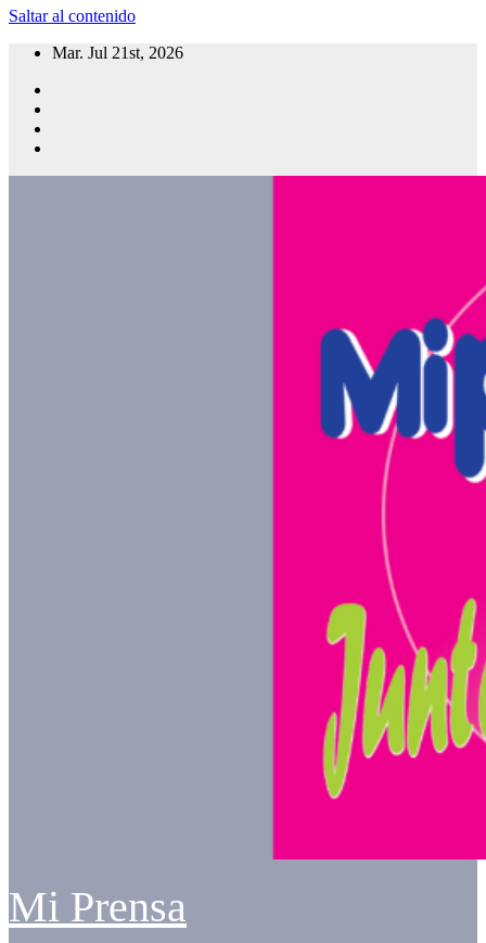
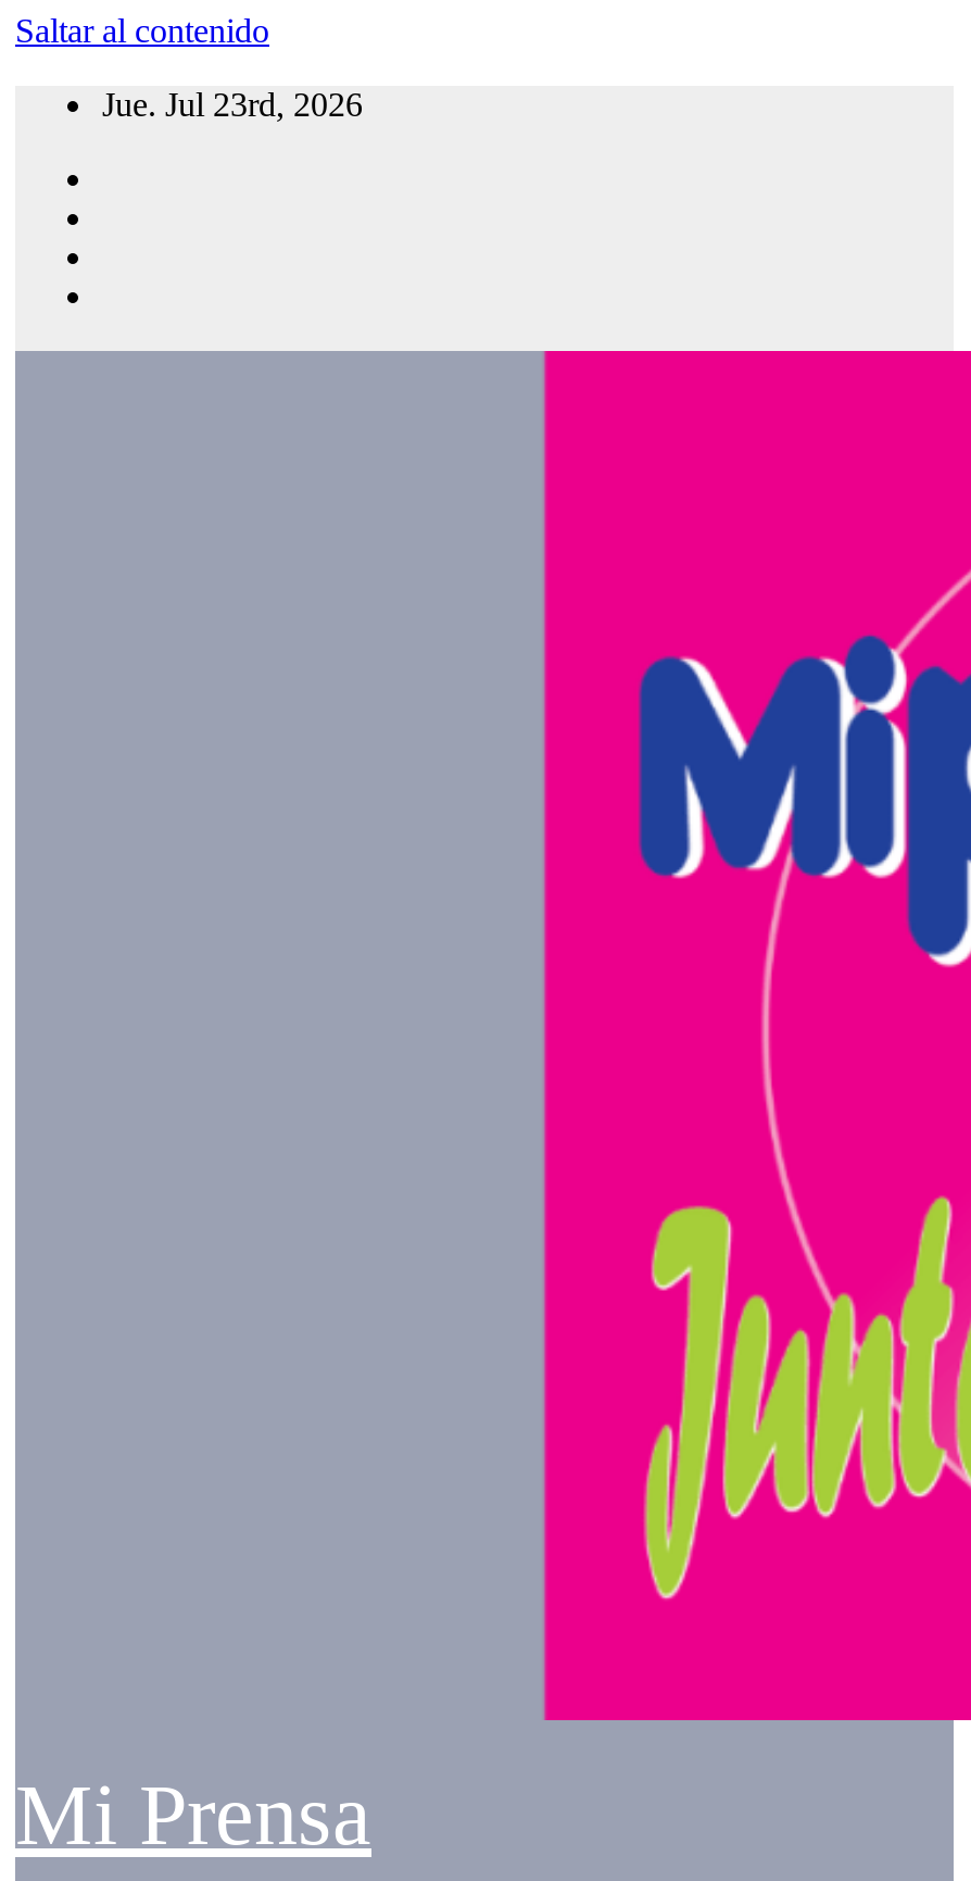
- Mar. Jul 21st, 2026
+ Jue. Jul 23rd, 2026
